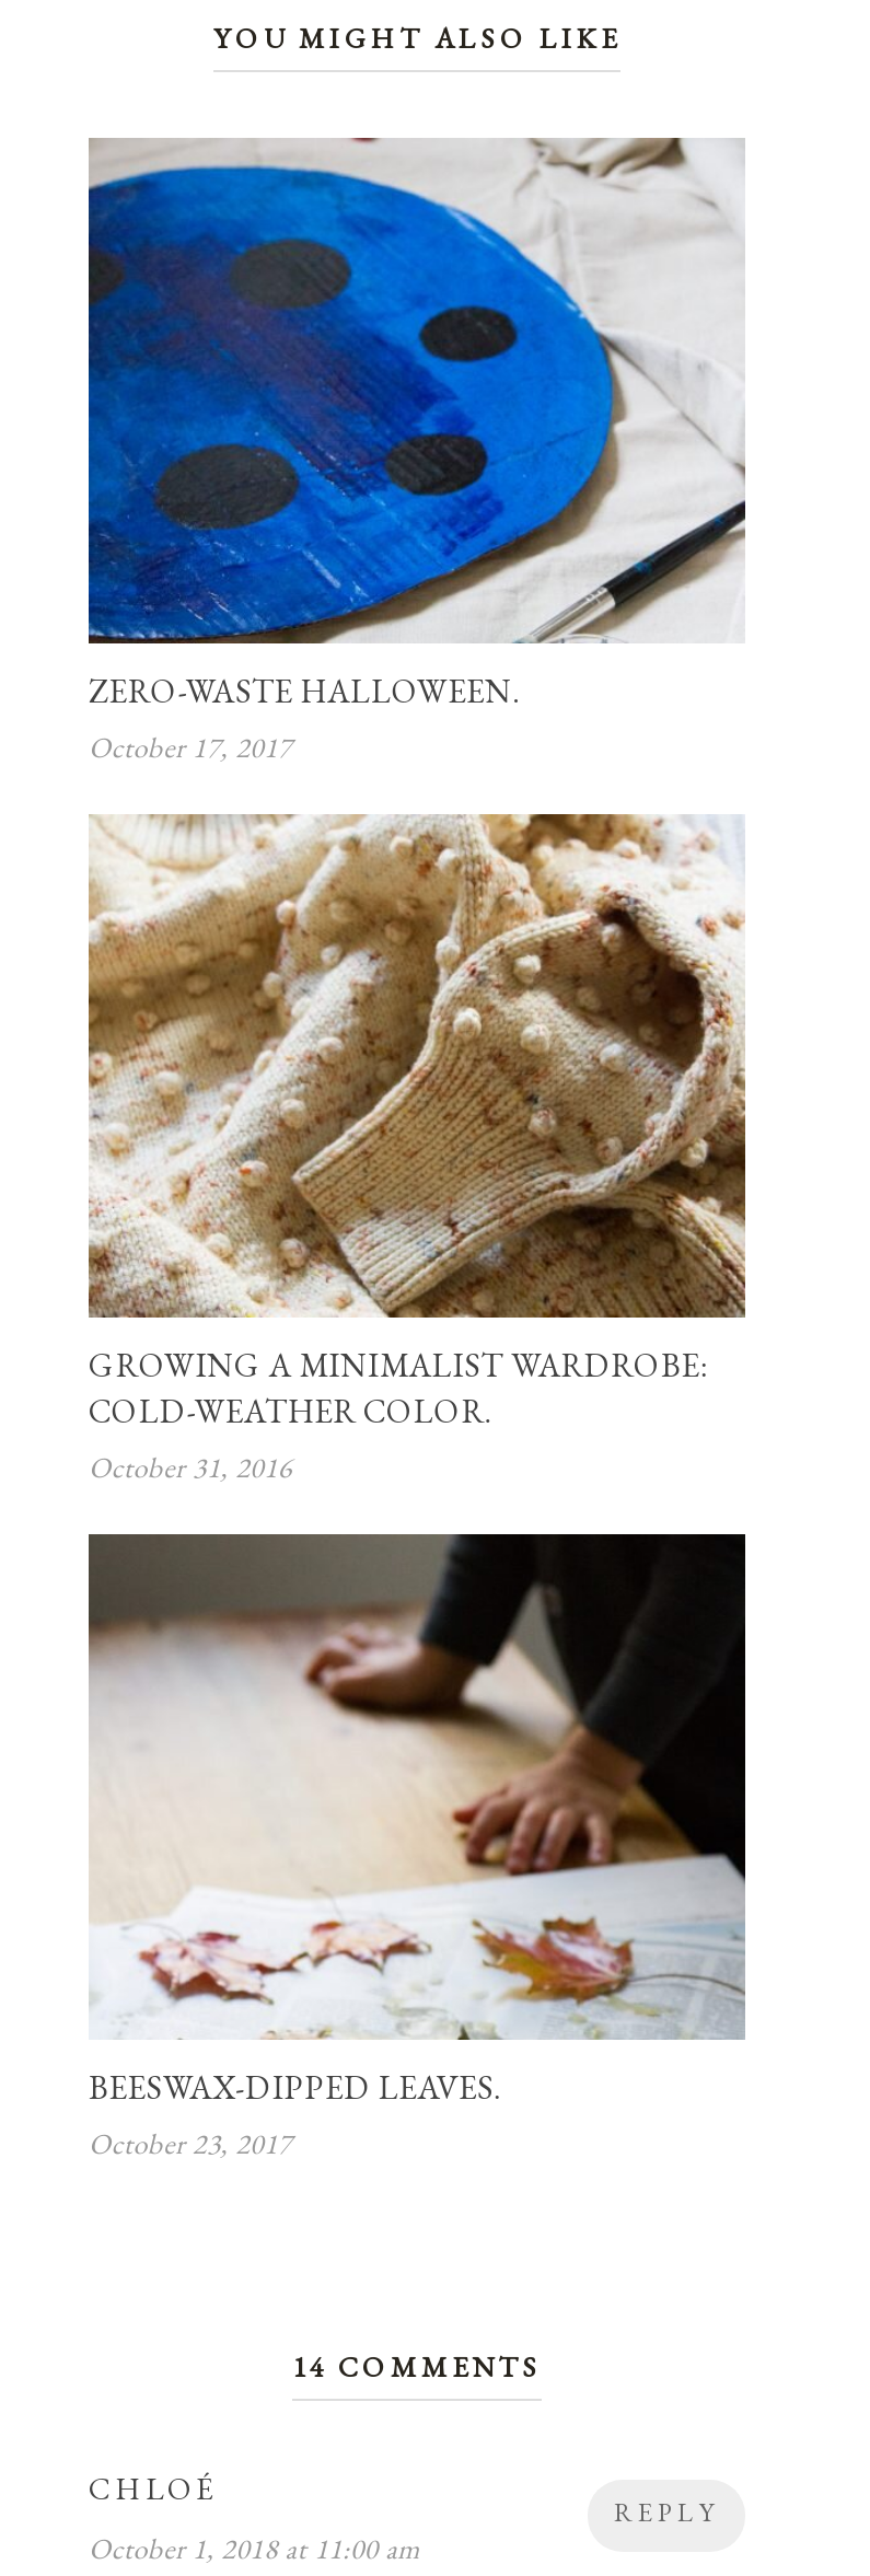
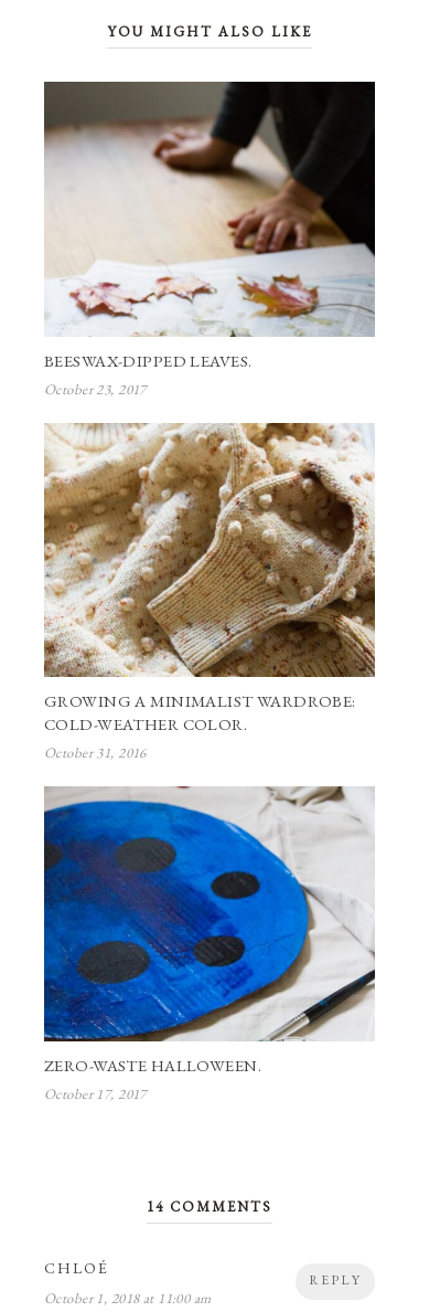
moved down: [image] | ZERO-WASTE HALLOWEEN. | October 17, 2017

moved up: [image] | BEESWAX-DIPPED LEAVES. | October 23, 2017
